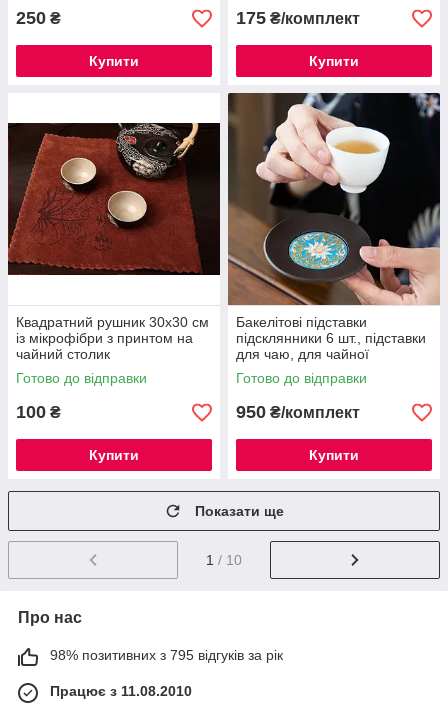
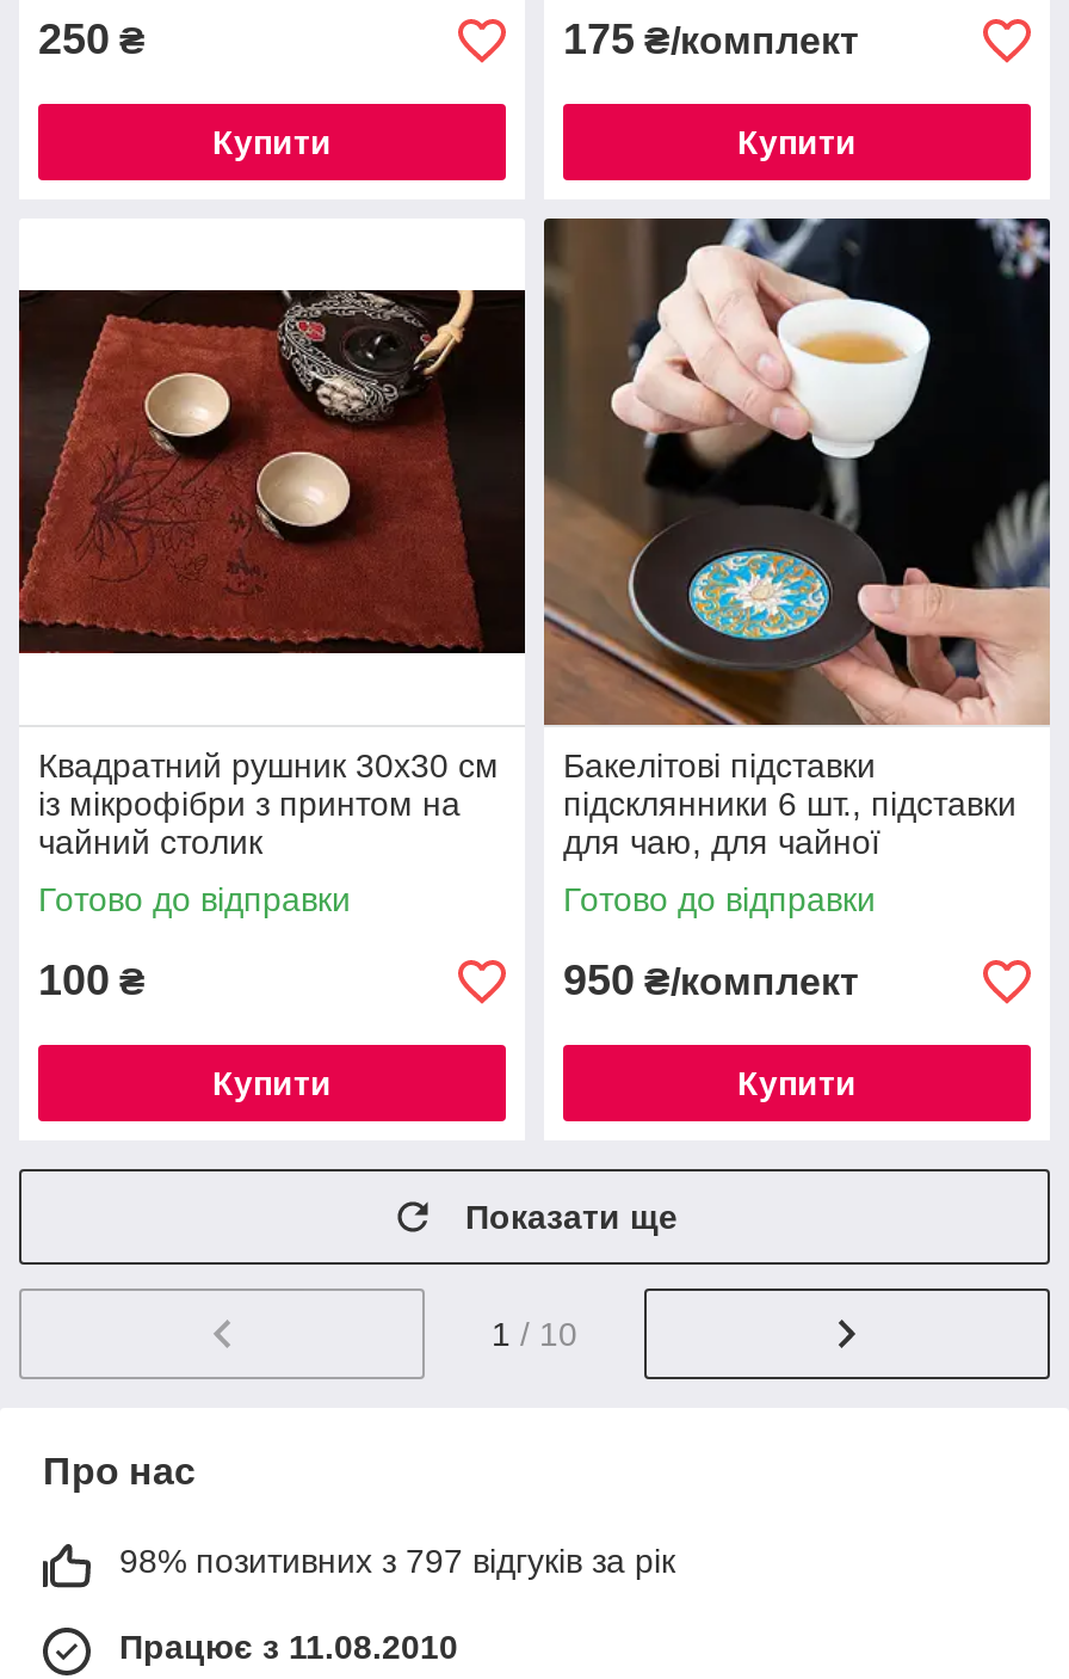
- 98% позитивних з 795 відгуків за рік
+ 98% позитивних з 797 відгуків за рік
